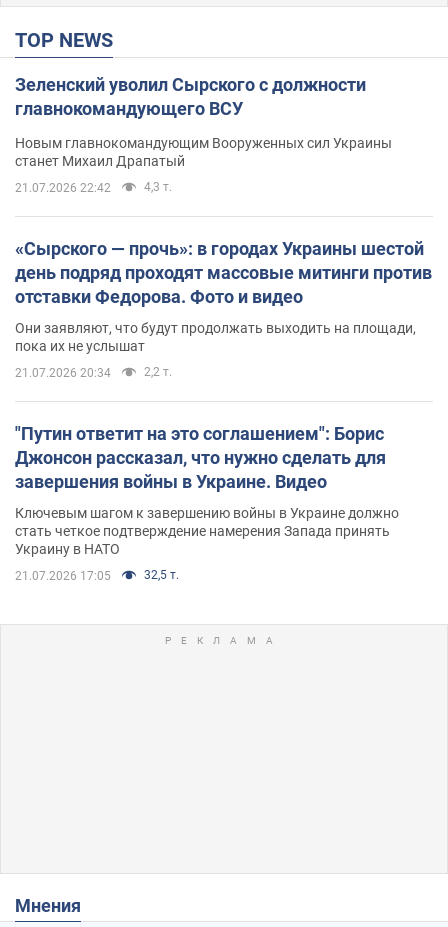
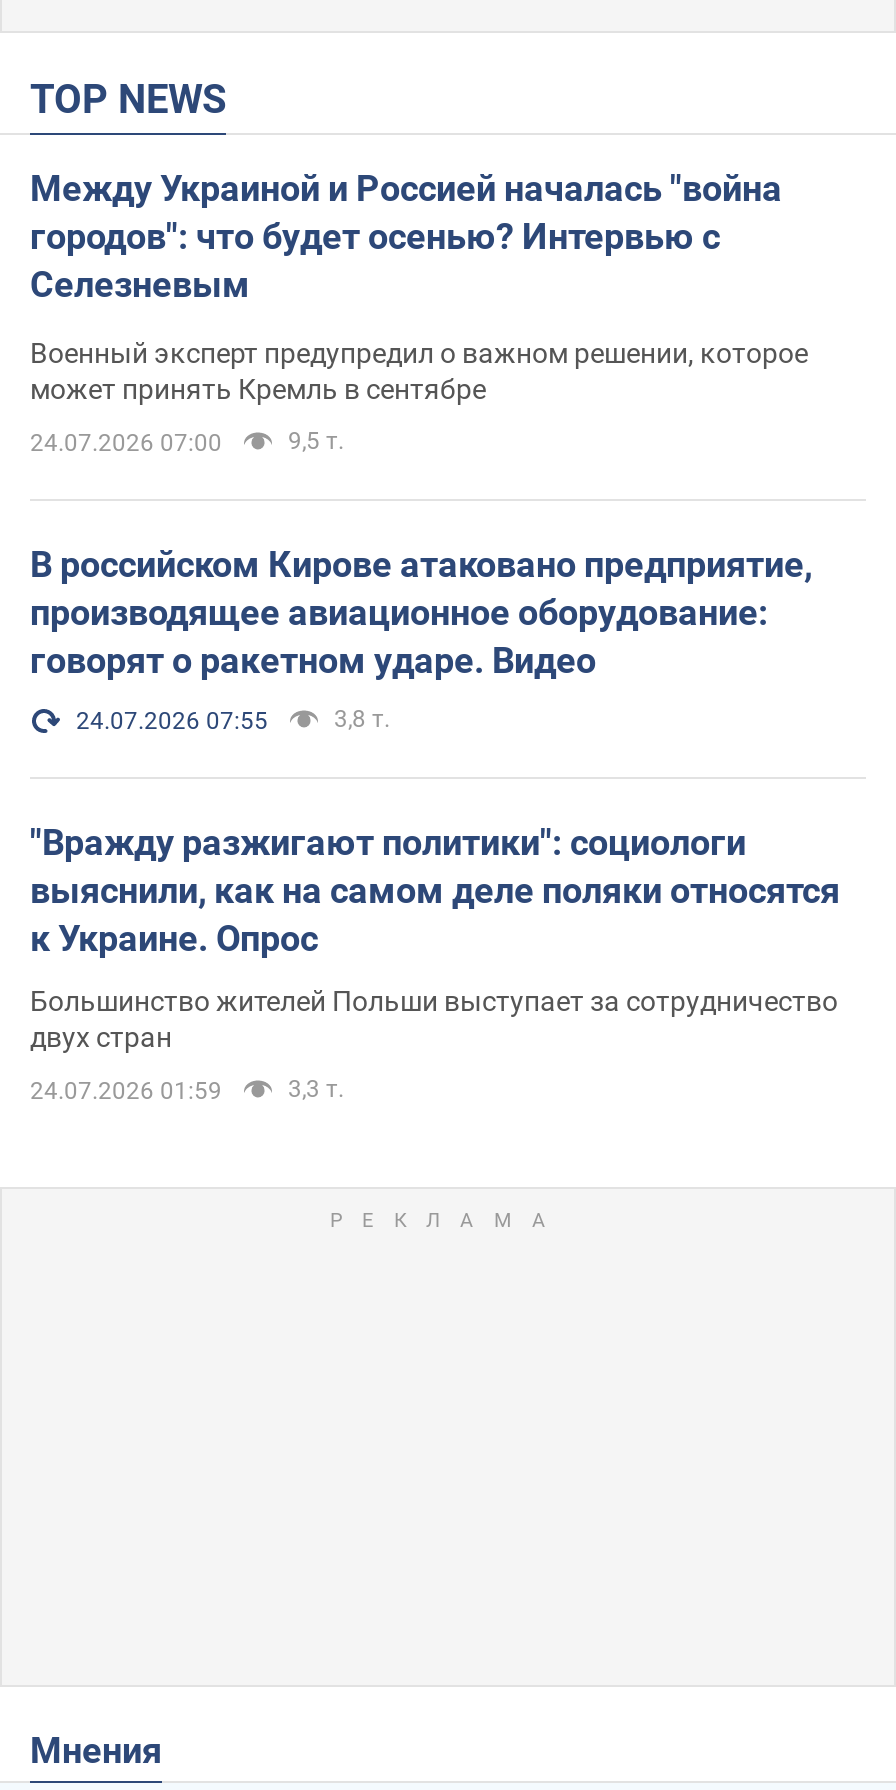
- Зеленский уволил Сырского с должности
- главнокомандующего ВСУ
- Новым главнокомандующим Вооруженных сил Украины
- станет Михаил Драпатый
- 21.07.2026 22:42
- 4,3 т.
- «Сырского — прочь»: в городах Украины шестой
- день подряд проходят массовые митинги против
- отставки Федорова. Фото и видео
- Они заявляют, что будут продолжать выходить на площади,
- пока их не услышат
- 21.07.2026 20:34
- 2,2 т.
- "Путин ответит на это соглашением": Борис
- Джонсон рассказал, что нужно сделать для
- завершения войны в Украине. Видео
- Ключевым шагом к завершению войны в Украине должно
- стать четкое подтверждение намерения Запада принять
- Украину в НАТО
- 21.07.2026 17:05
- 32,5 т.
+ Между Украиной и Россией началась "война
+ городов": что будет осенью? Интервью с
+ Селезневым
+ Военный эксперт предупредил о важном решении, которое
+ может принять Кремль в сентябре
+ 24.07.2026 07:00
+ 9,5 т.
+ В российском Кирове атаковано предприятие,
+ производящее авиационное оборудование:
+ говорят о ракетном ударе. Видео
+ 24.07.2026 07:55
+ 3,8 т.
+ "Вражду разжигают политики": социологи
+ выяснили, как на самом деле поляки относятся
+ к Украине. Опрос
+ Большинство жителей Польши выступает за сотрудничество
+ двух стран
+ 24.07.2026 01:59
+ 3,3 т.
